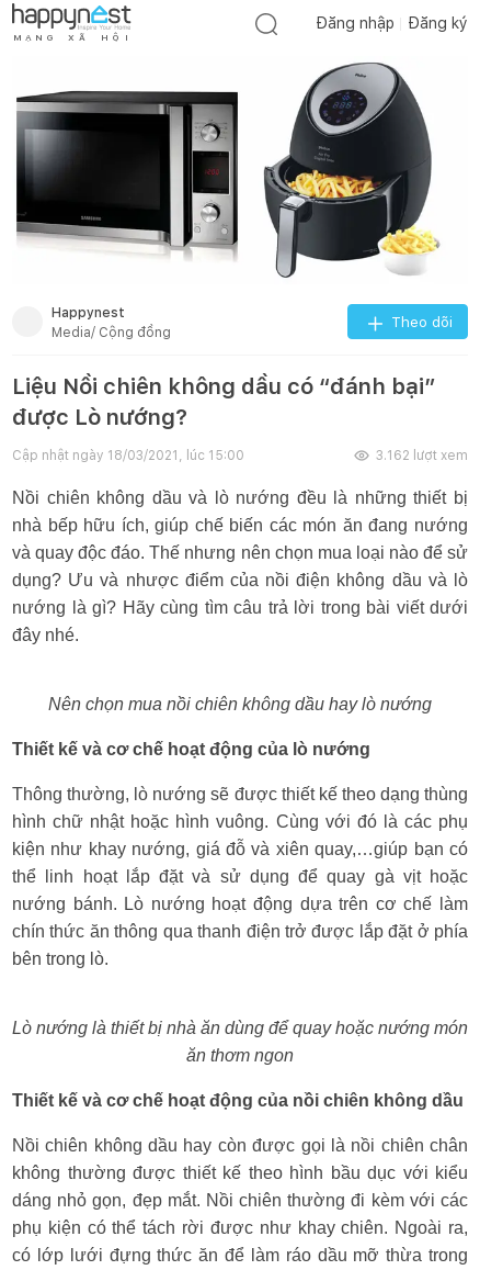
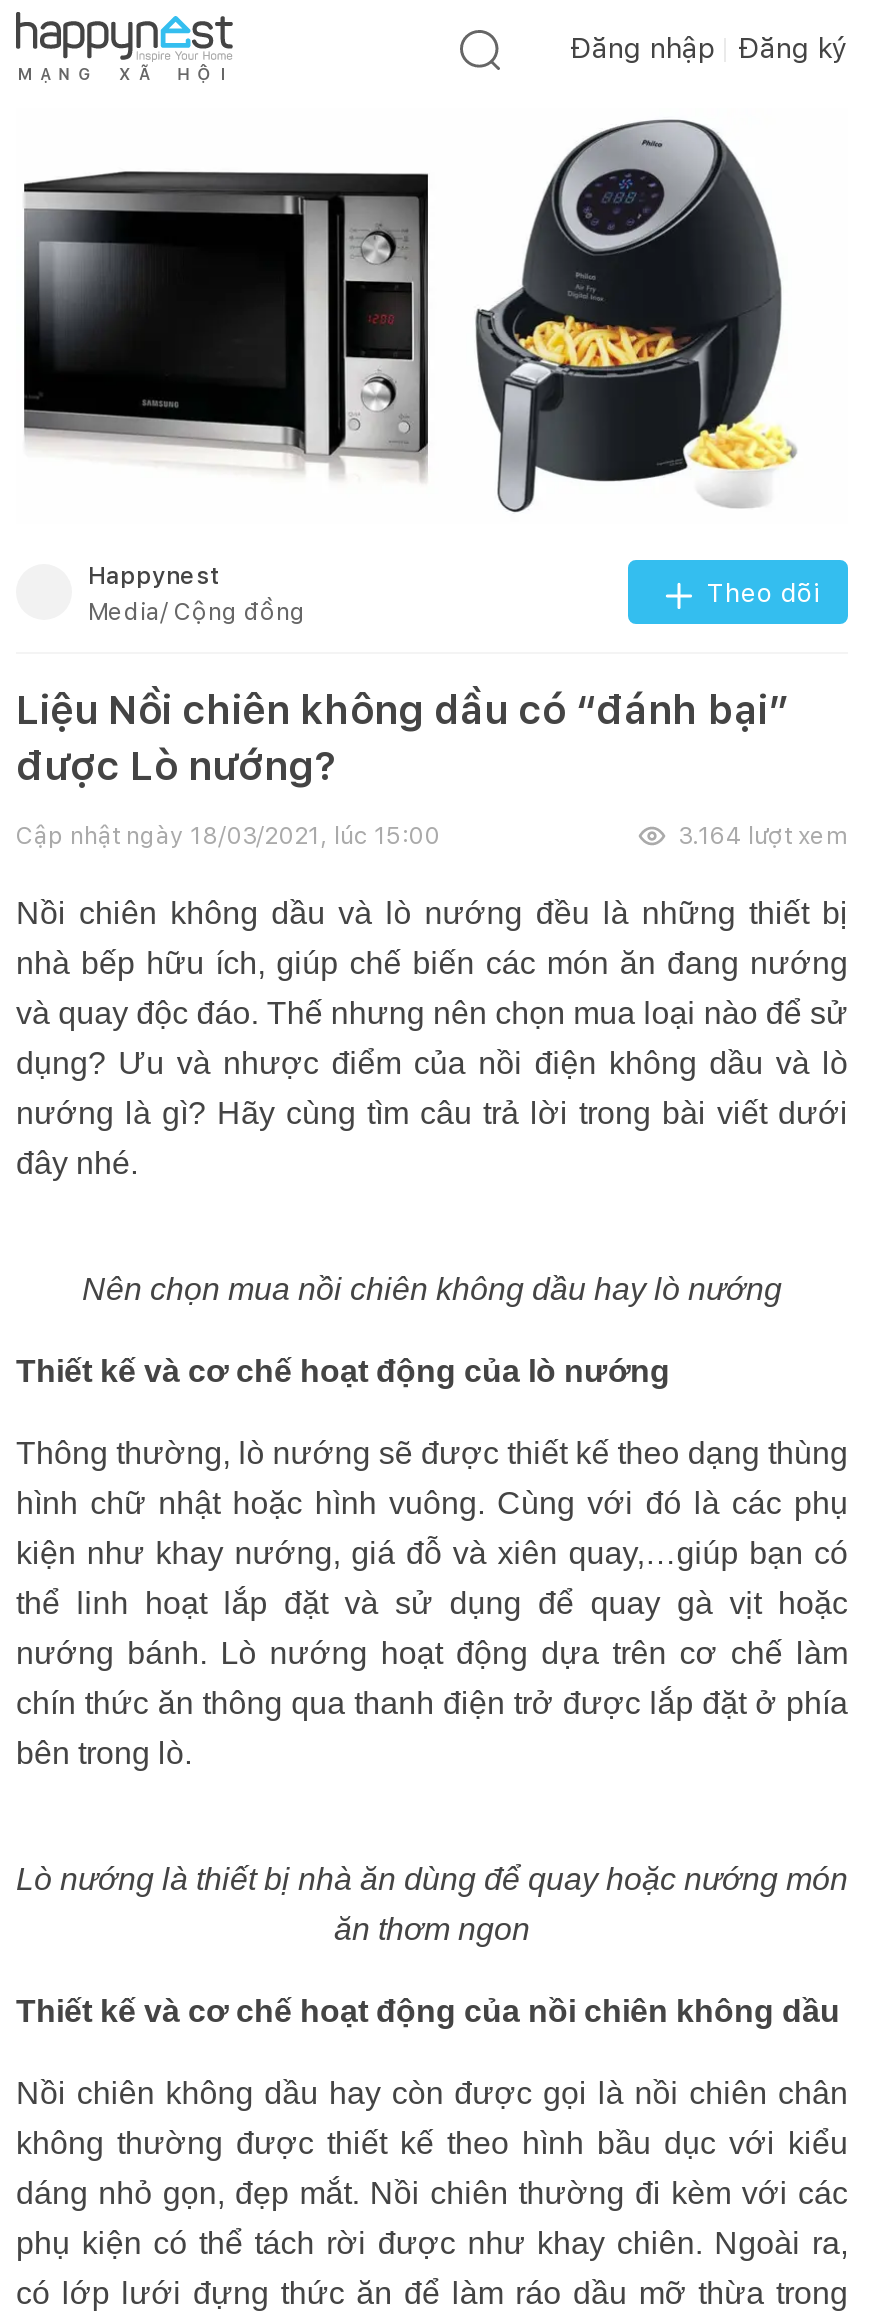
- 3.162 lượt xem
+ 3.164 lượt xem
